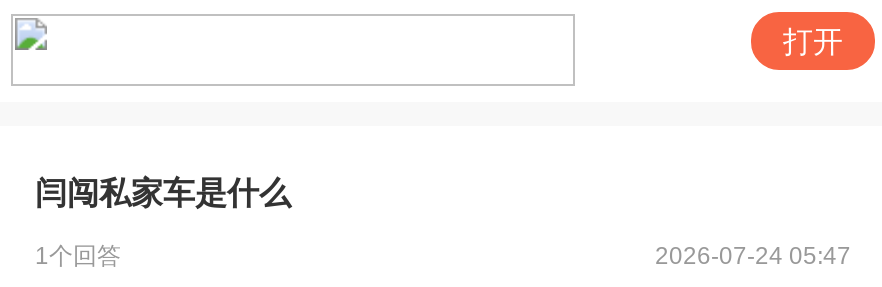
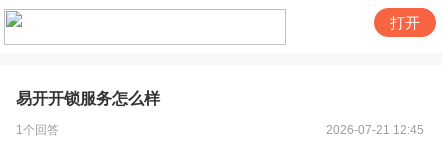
- 闫闯私家车是什么
+ 易开开锁服务怎么样

- 2026-07-24 05:47
+ 2026-07-21 12:45
